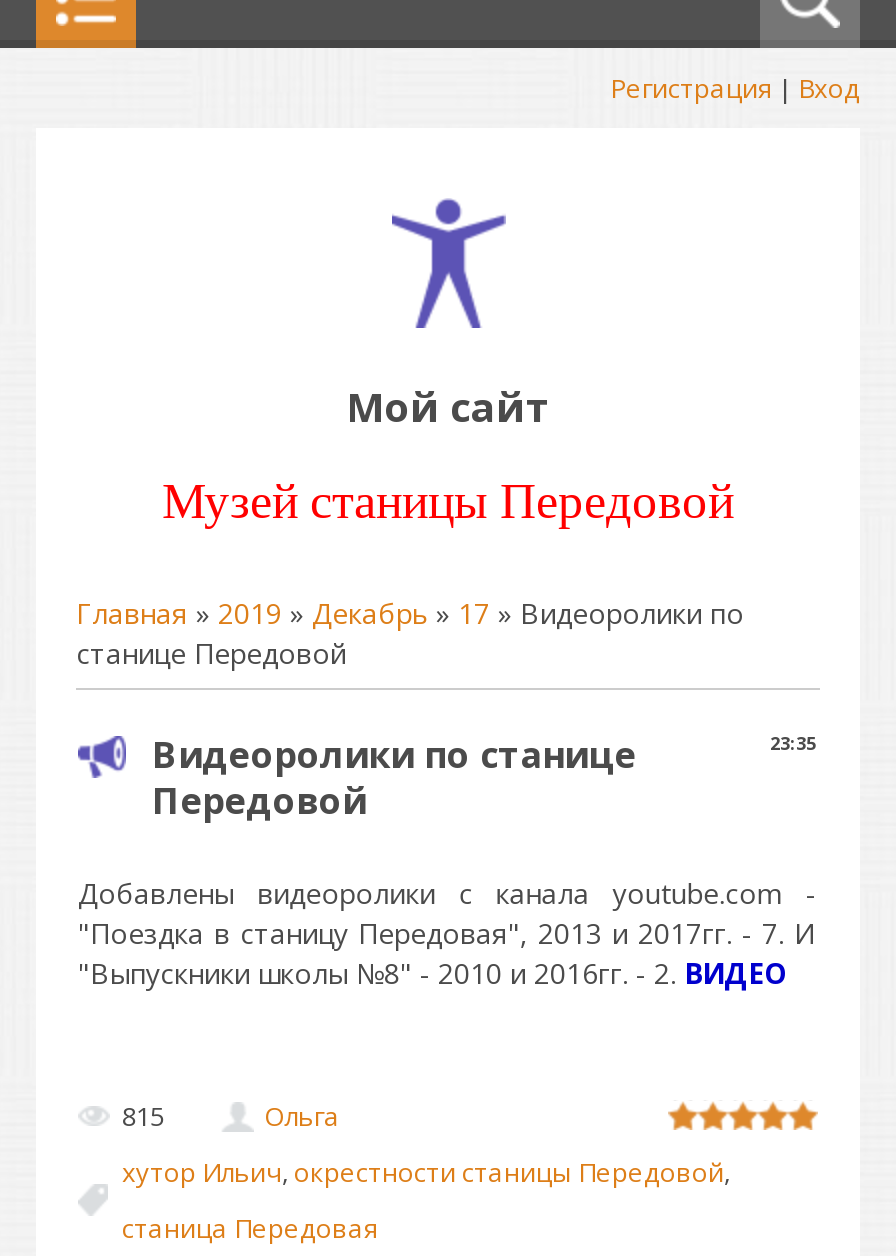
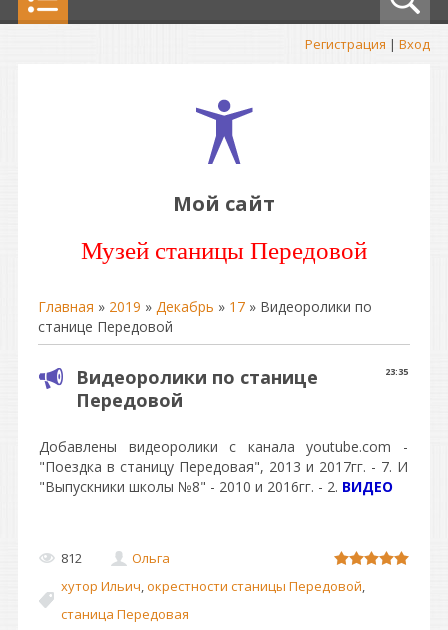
- 815
+ 812
